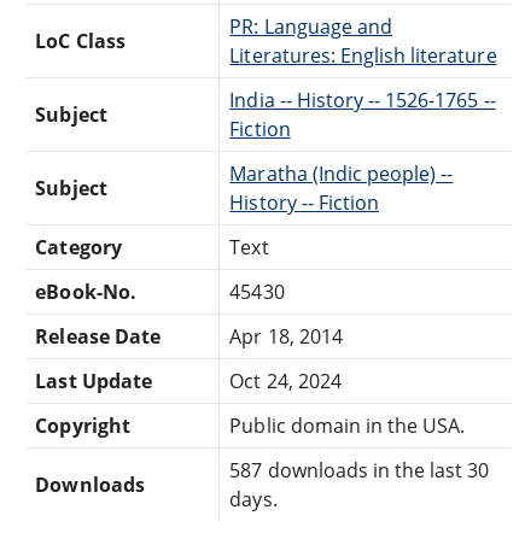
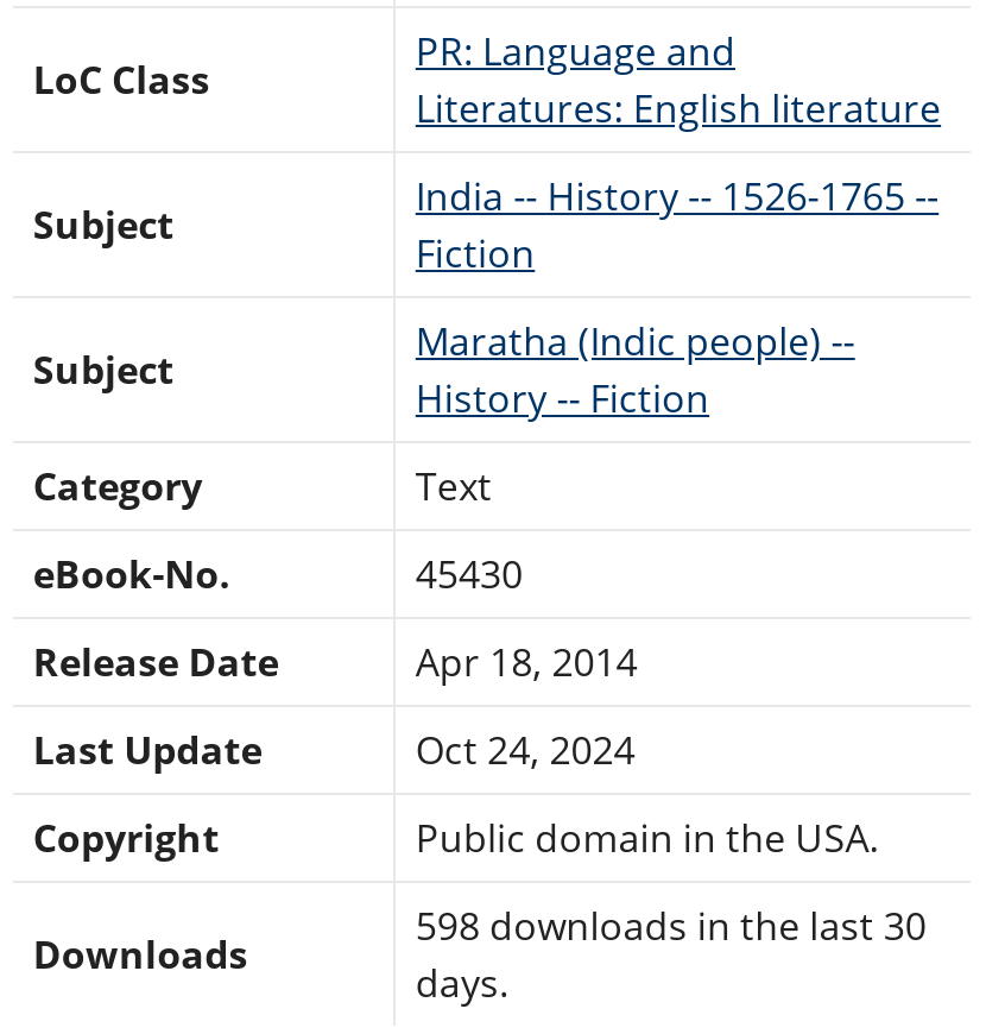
- 587 downloads in the last 30
+ 598 downloads in the last 30
